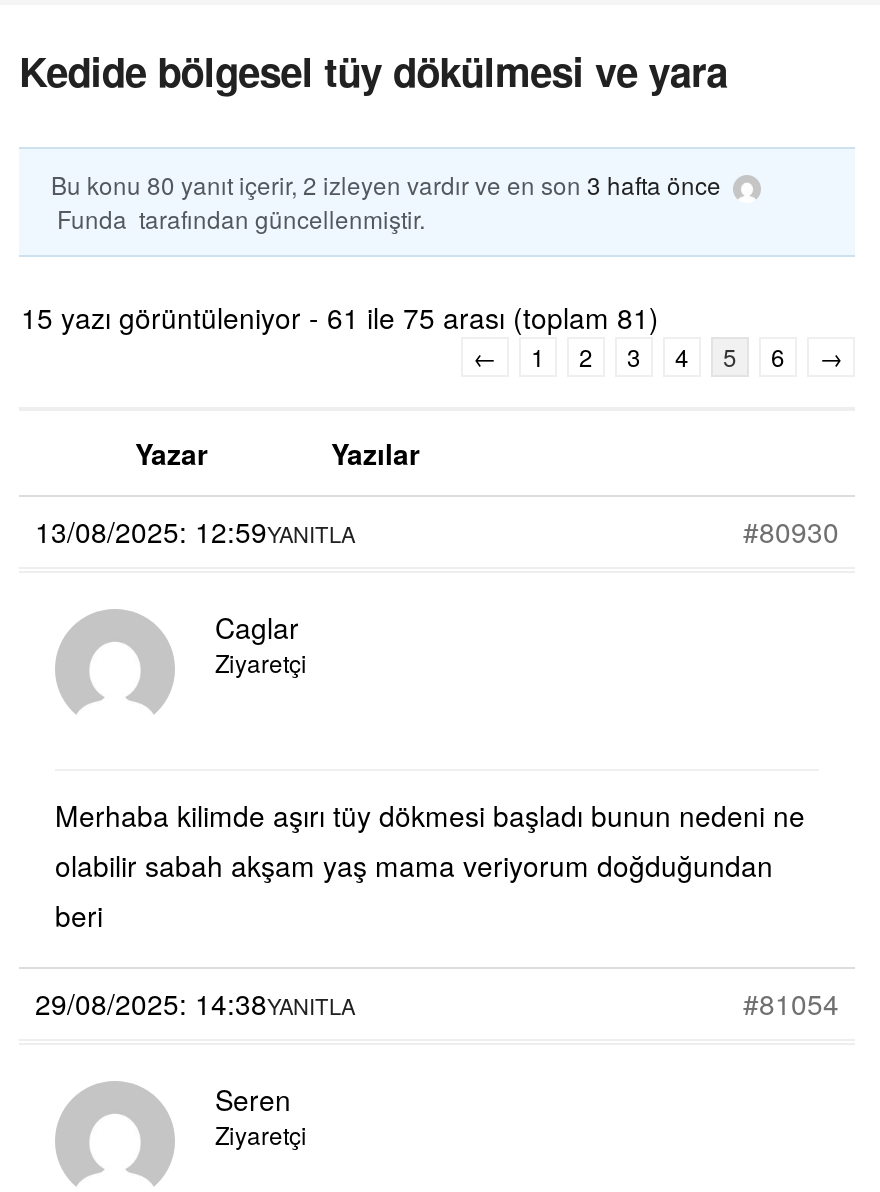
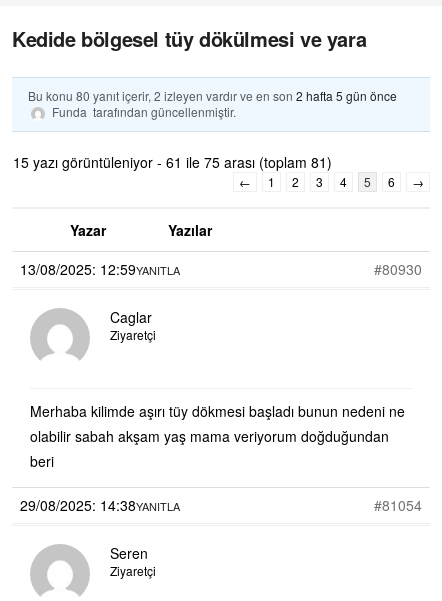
- Bu konu 80 yanıt içerir, 2 izleyen vardır ve en son 3 hafta önce
+ Bu konu 80 yanıt içerir, 2 izleyen vardır ve en son 2 hafta 5 gün önce
